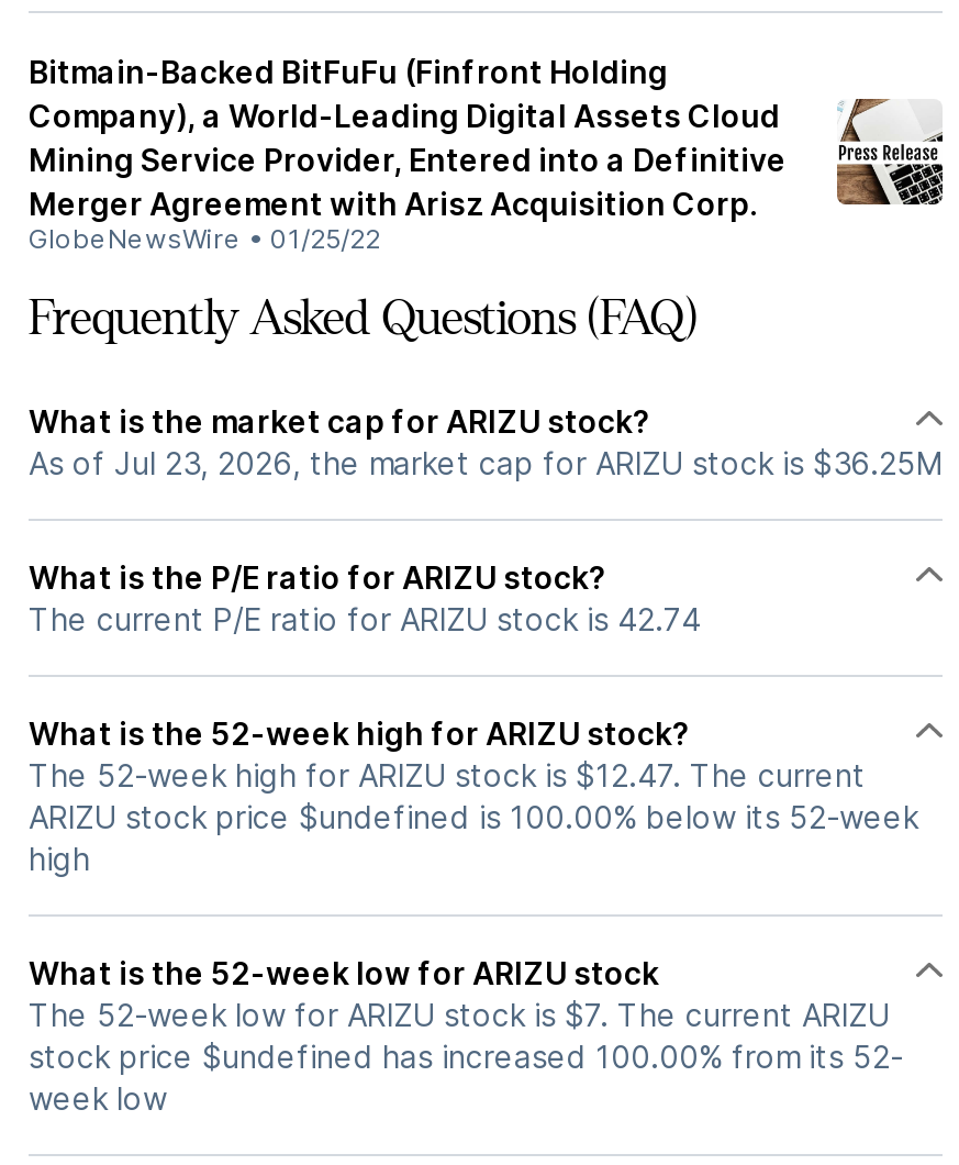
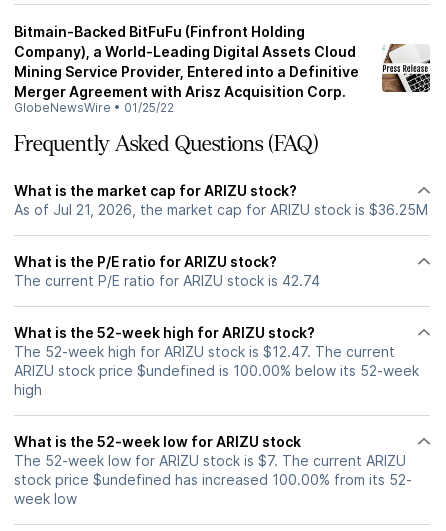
- As of Jul 23, 2026, the market cap for ARIZU stock is $36.25M
+ As of Jul 21, 2026, the market cap for ARIZU stock is $36.25M
